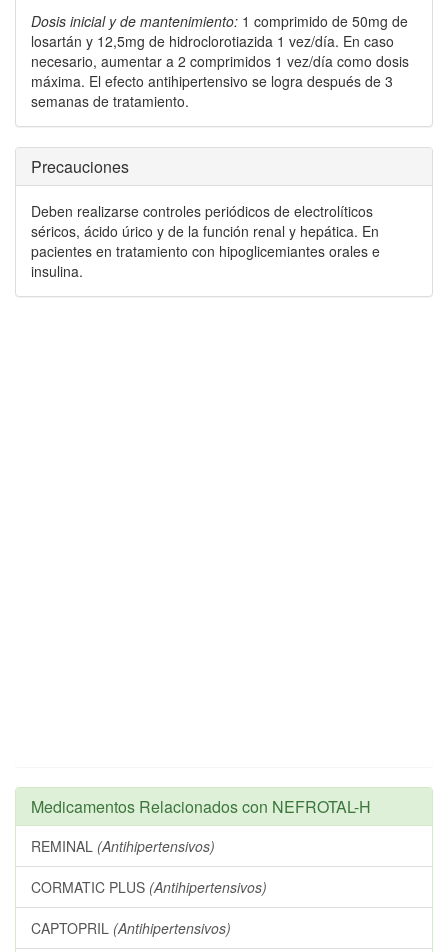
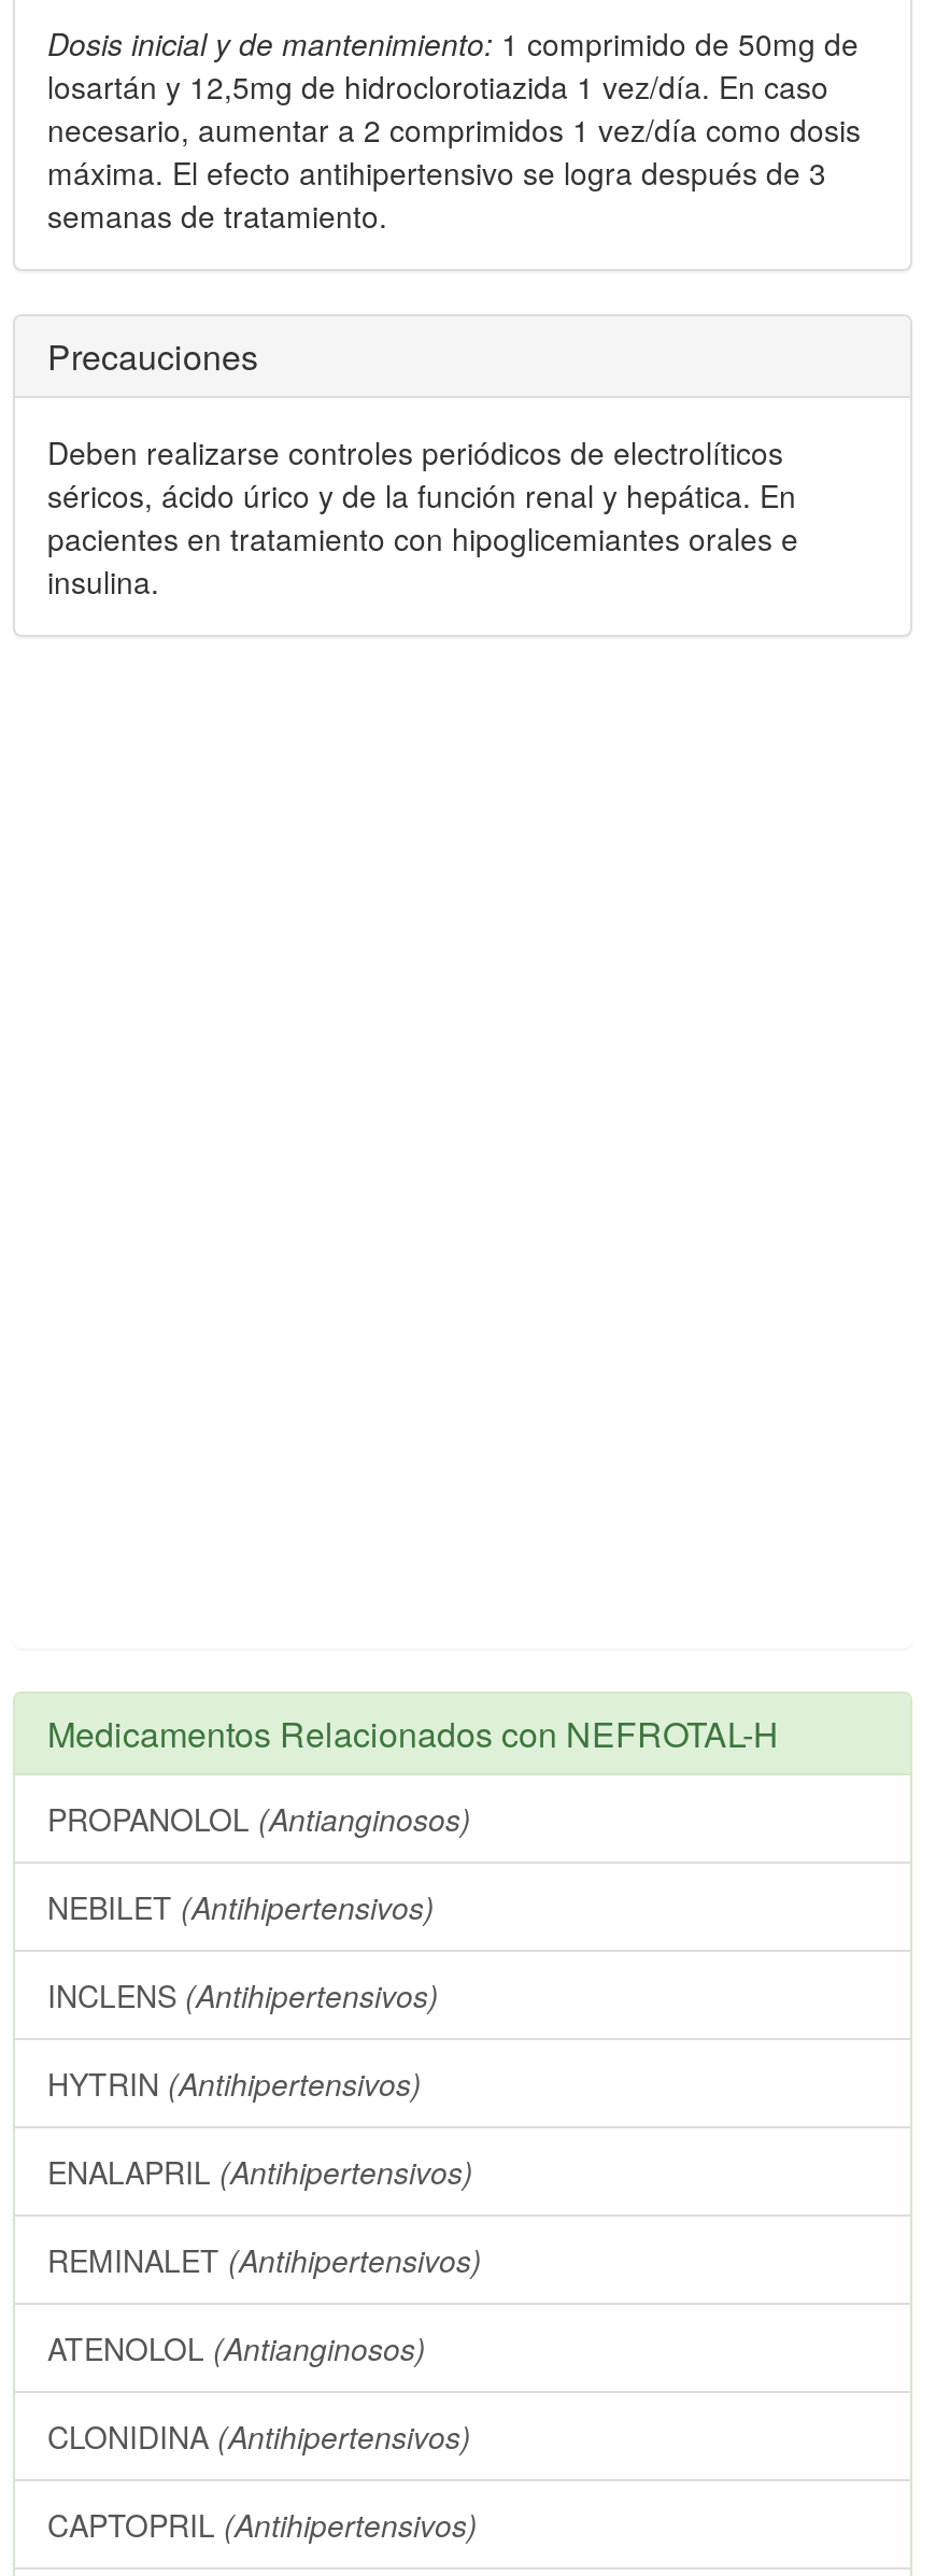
- REMINAL (Antihipertensivos)
- CORMATIC PLUS (Antihipertensivos)
+ PROPANOLOL (Antianginosos)
+ NEBILET (Antihipertensivos)
+ INCLENS (Antihipertensivos)
+ HYTRIN (Antihipertensivos)
+ ENALAPRIL (Antihipertensivos)
+ REMINALET (Antihipertensivos)
+ ATENOLOL (Antianginosos)
+ CLONIDINA (Antihipertensivos)
